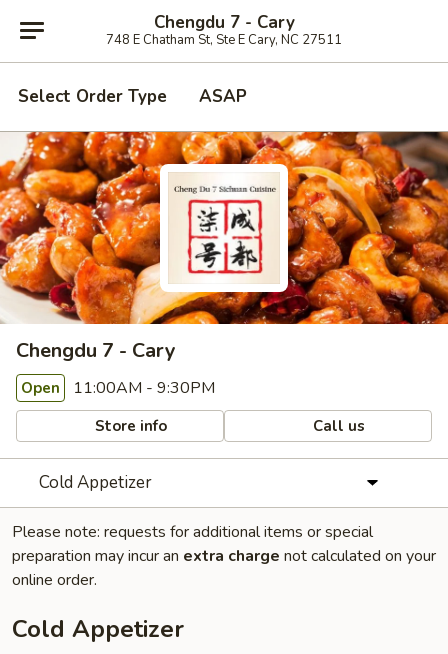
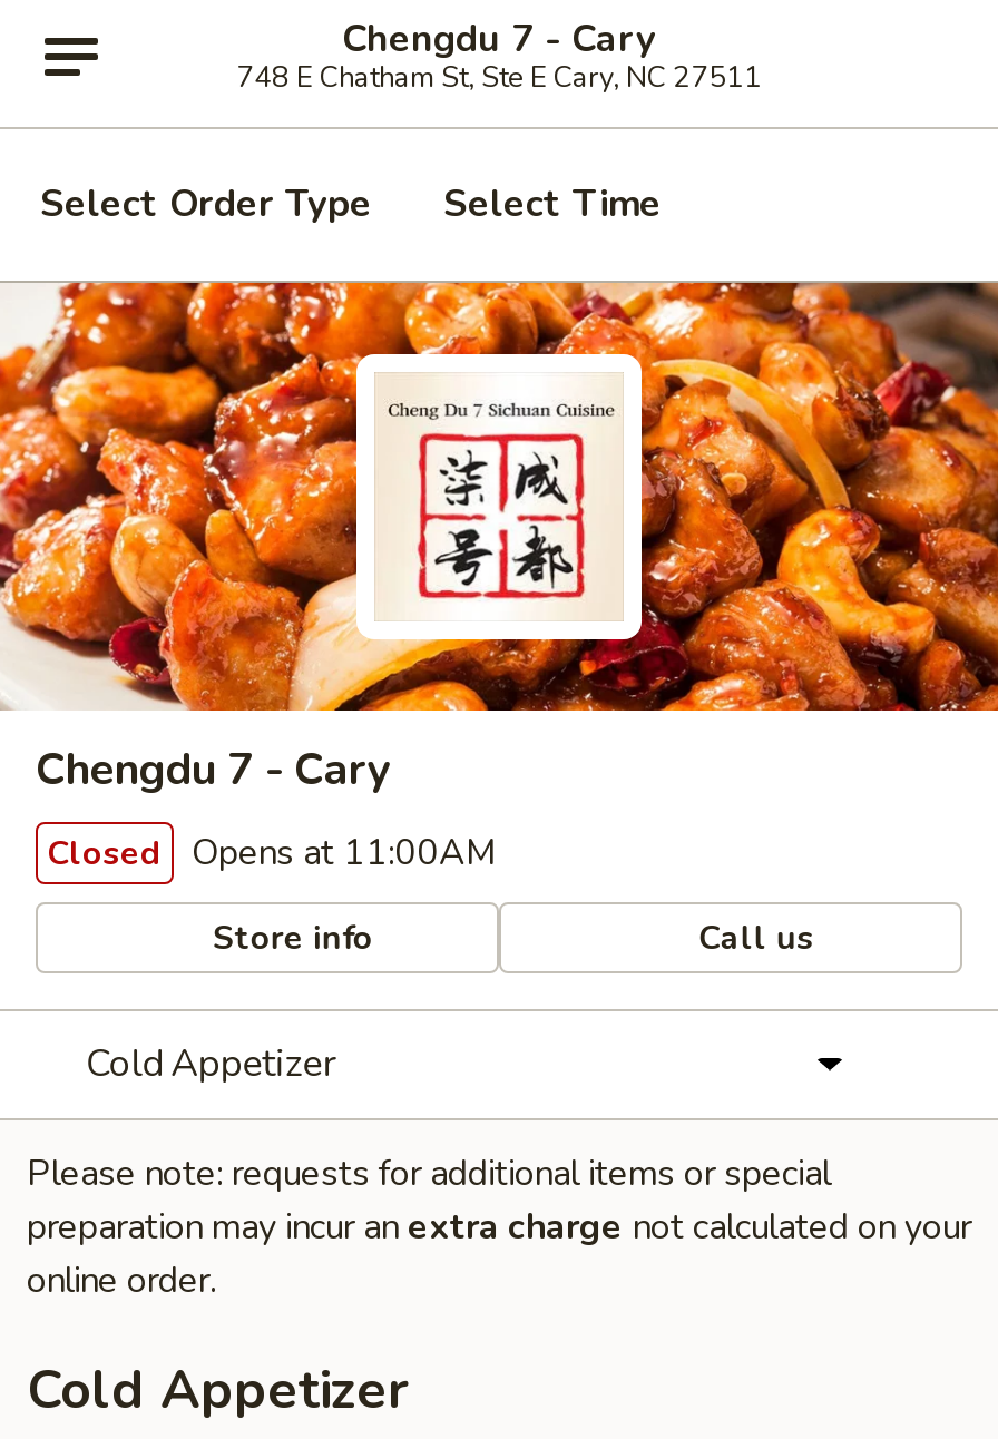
- ASAP
+ Select Time

- Open 11:00AM - 9:30PM
+ Closed Opens at 11:00AM
